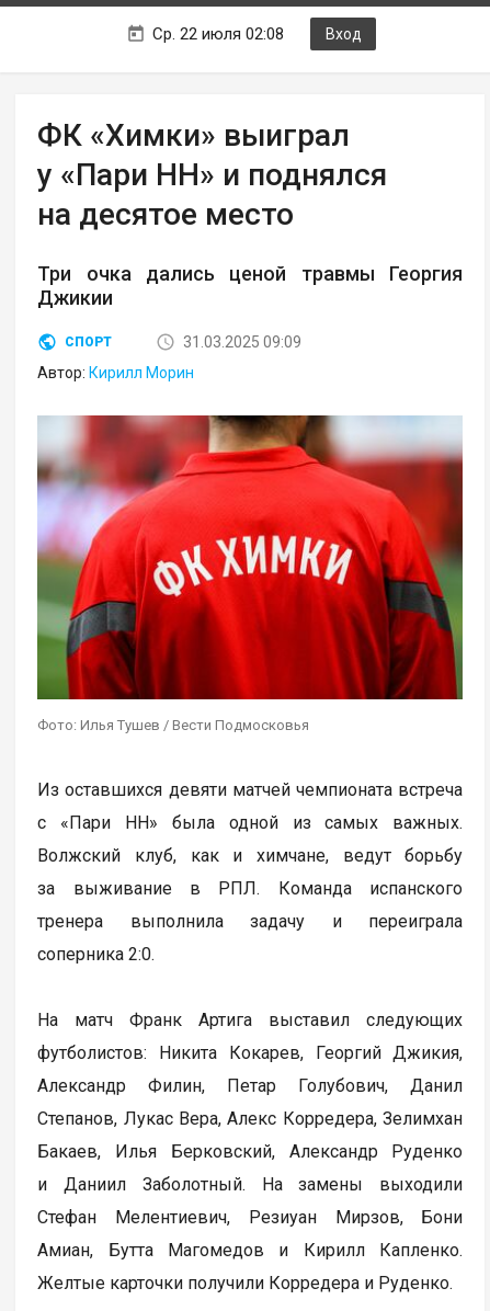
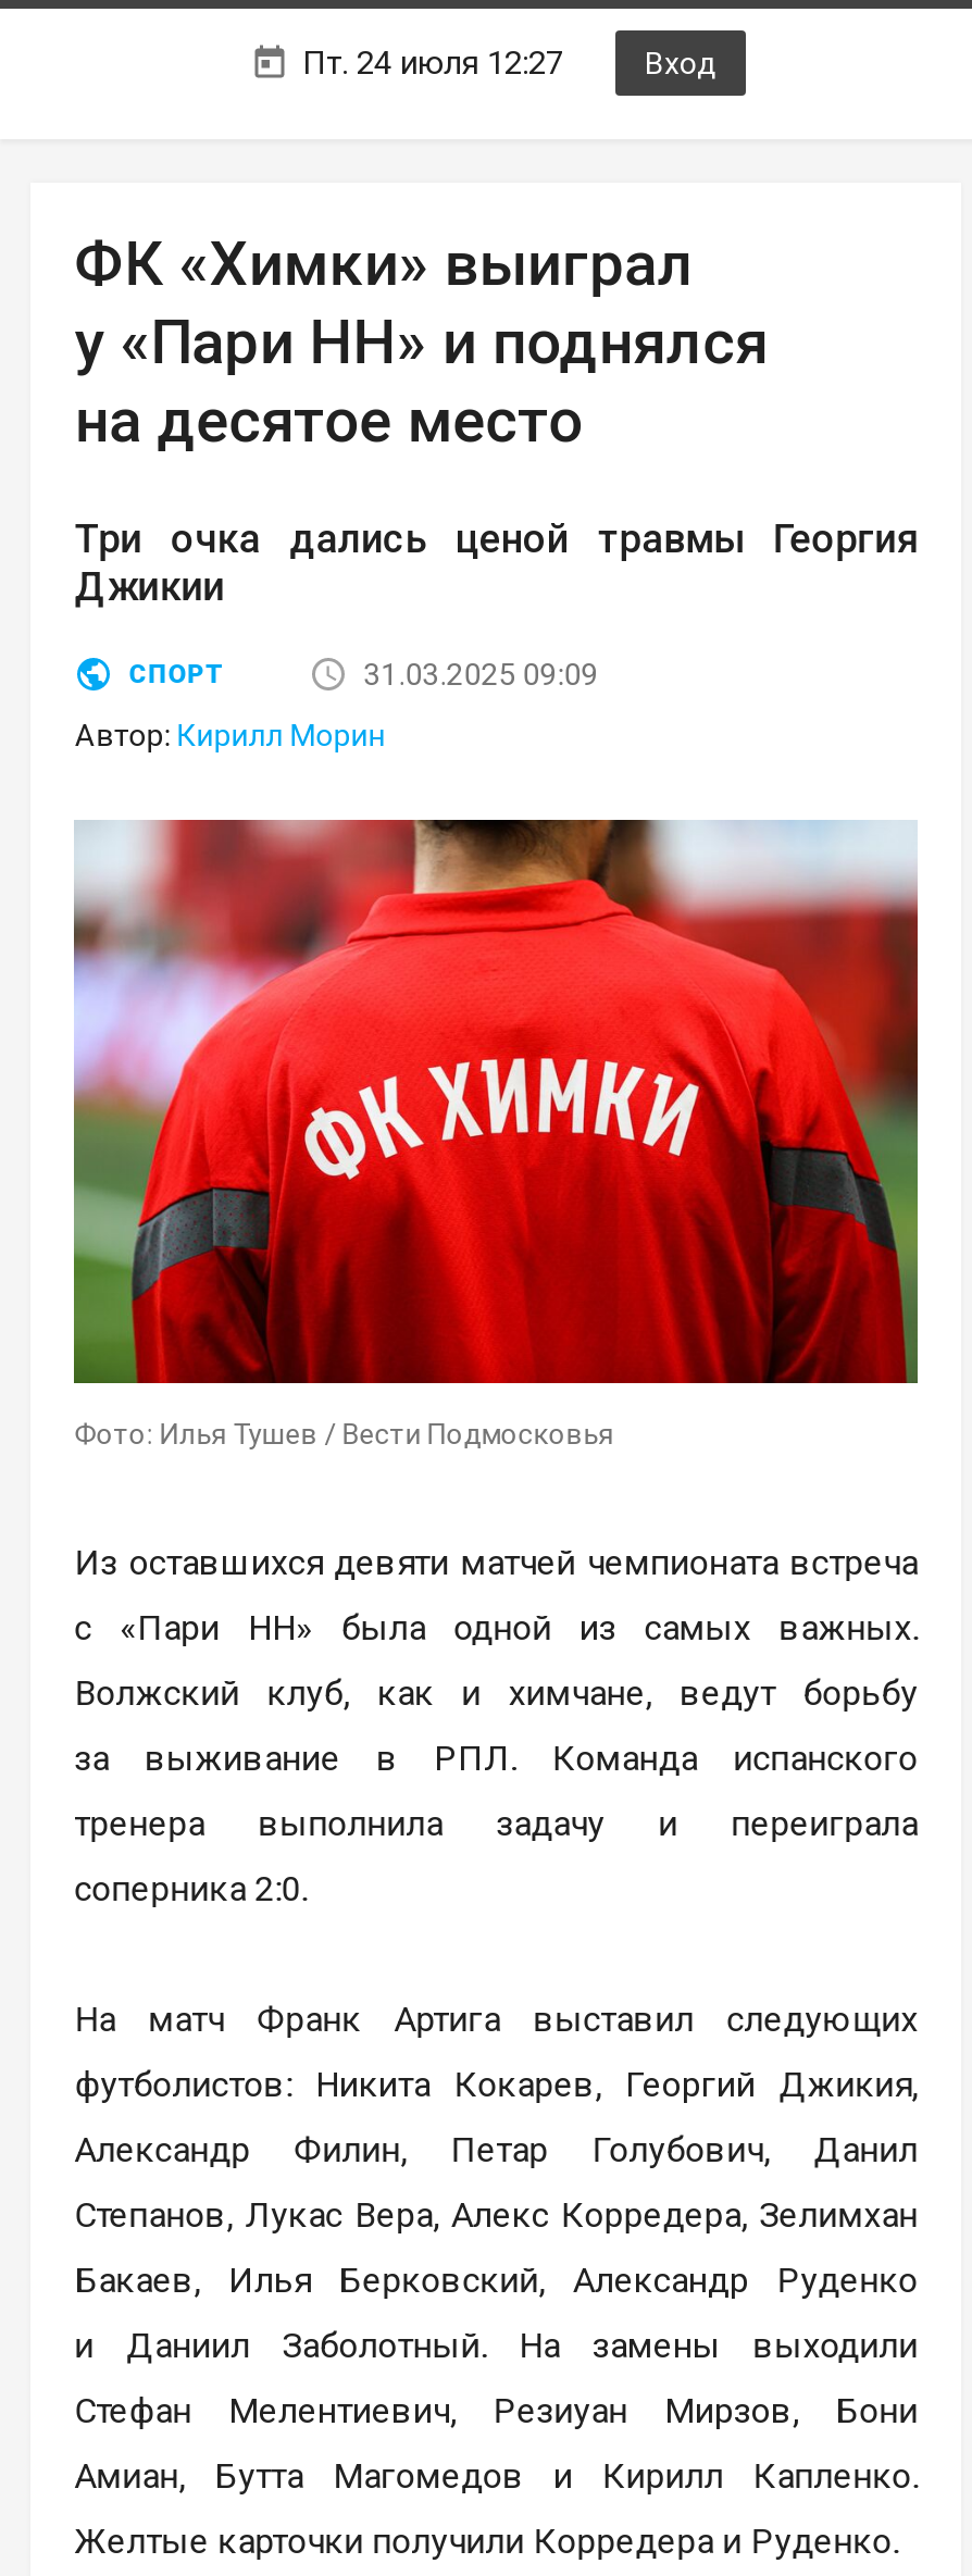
- Ср. 22 июля 02:08
+ Пт. 24 июля 12:27
